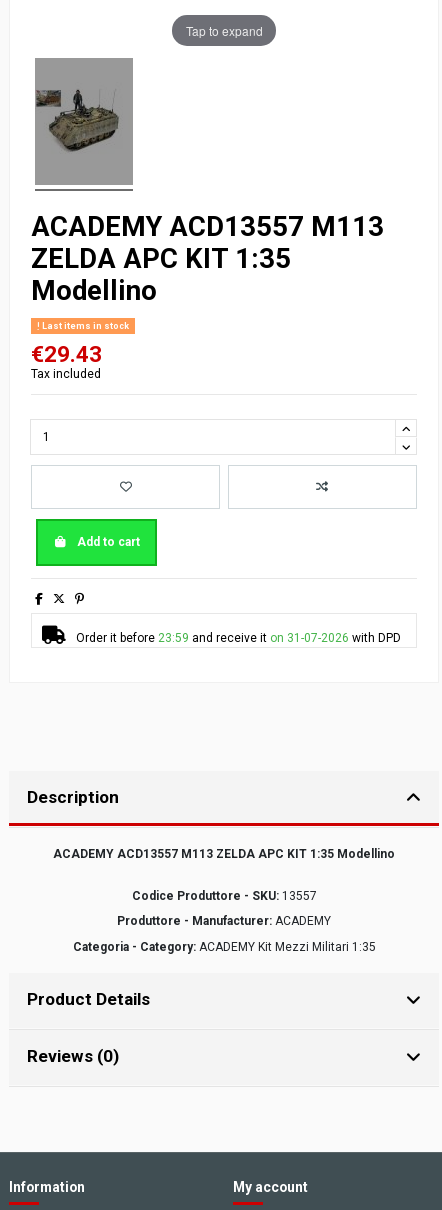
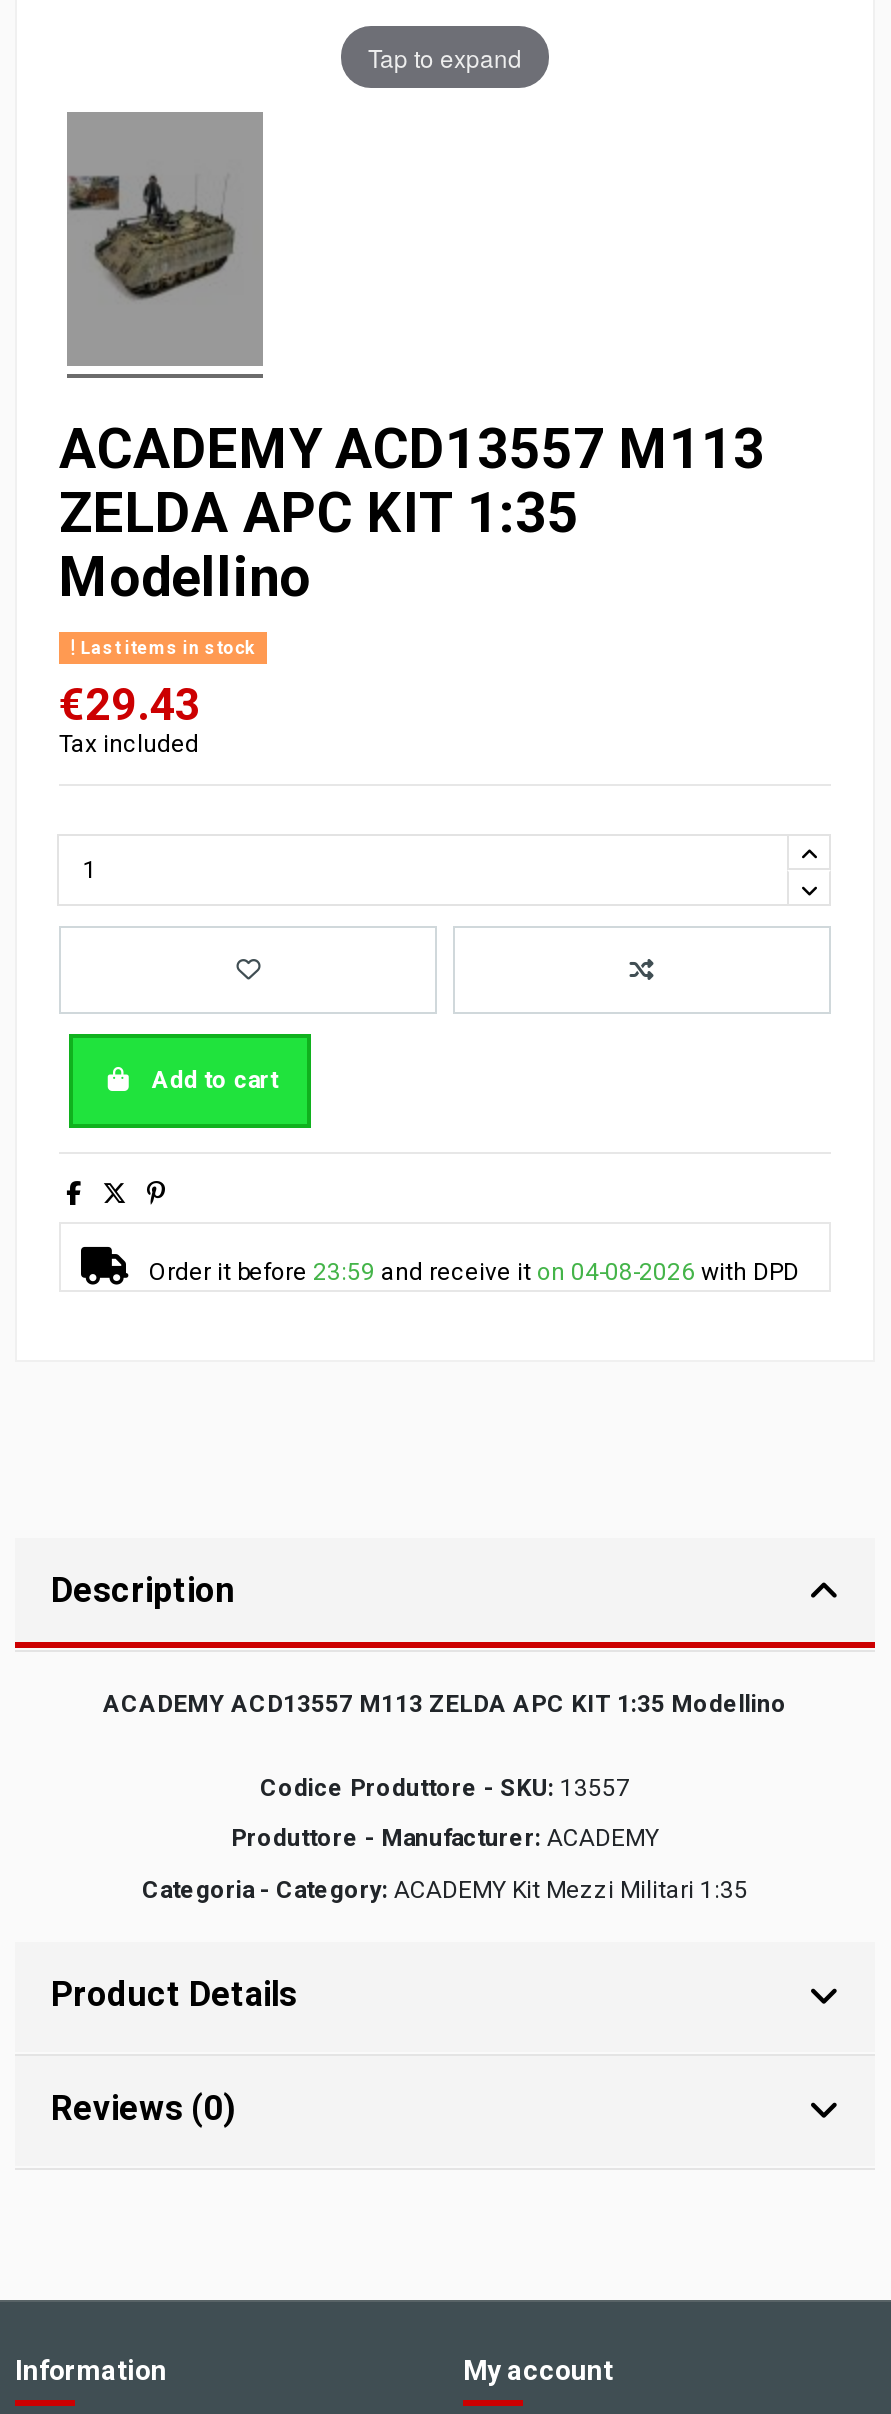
- Order it before 23:59 and receive it on 31-07-2026 with DPD
+ Order it before 23:59 and receive it on 04-08-2026 with DPD
